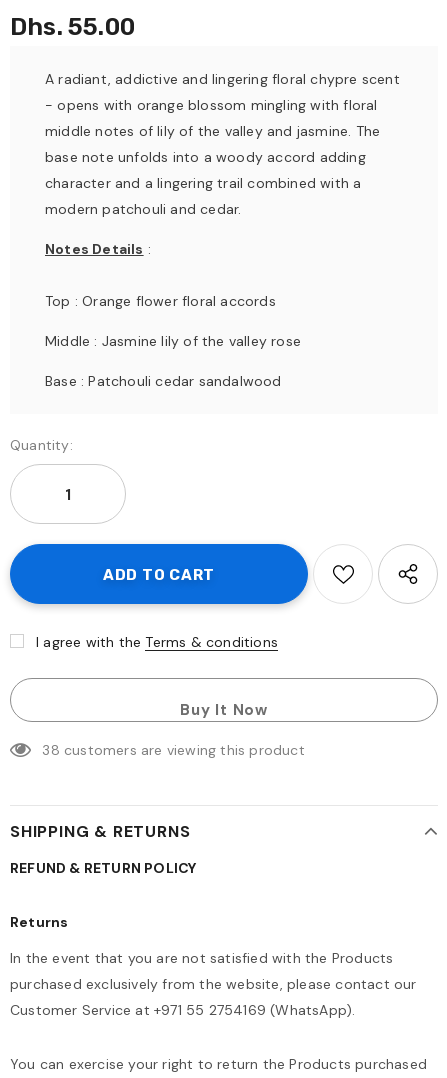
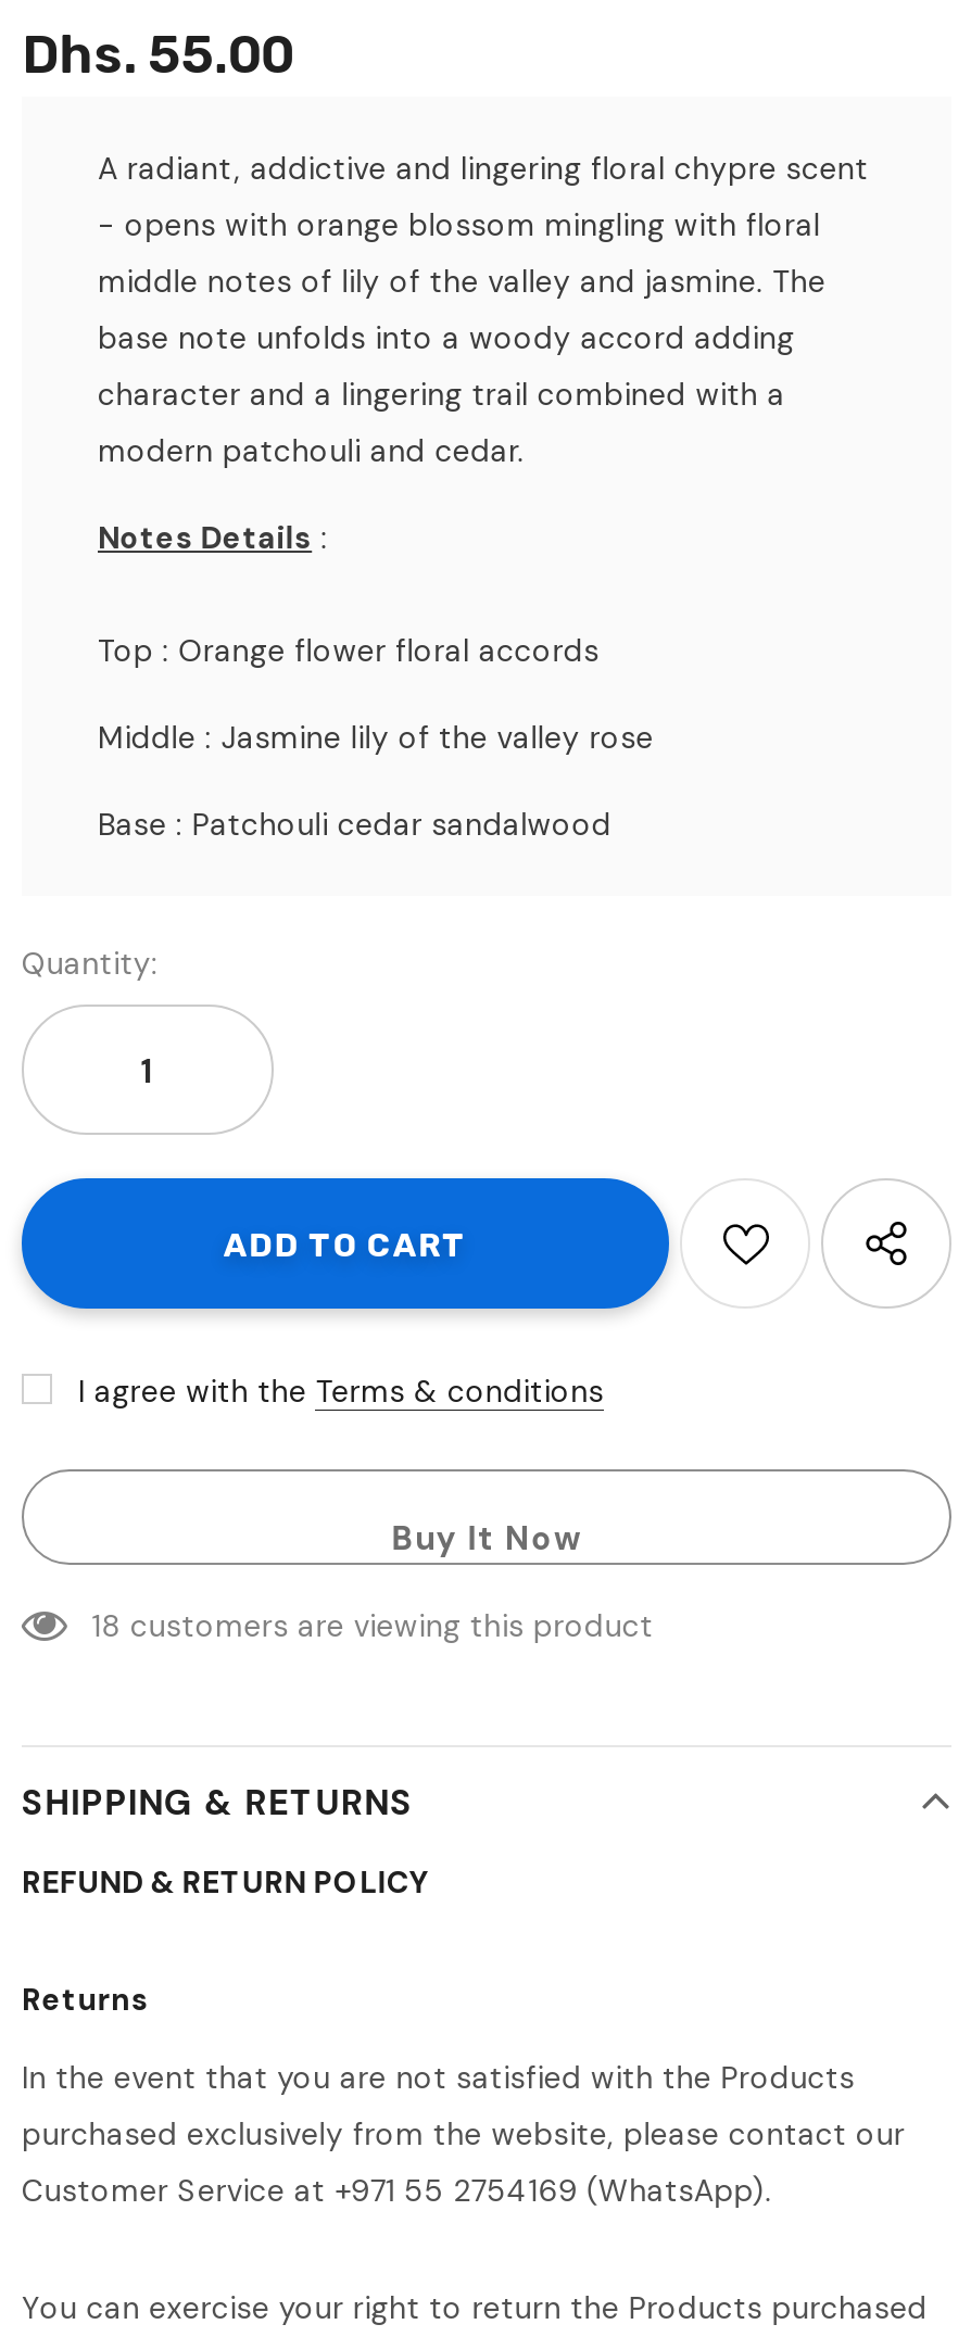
- 38 customers are viewing this product
+ 18 customers are viewing this product
